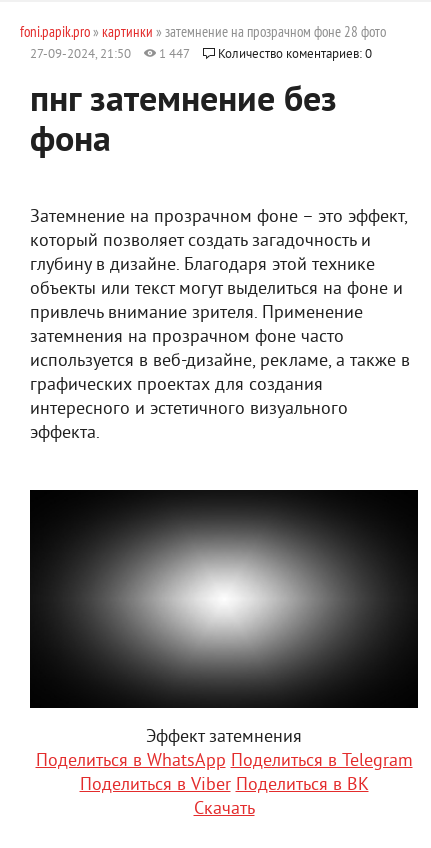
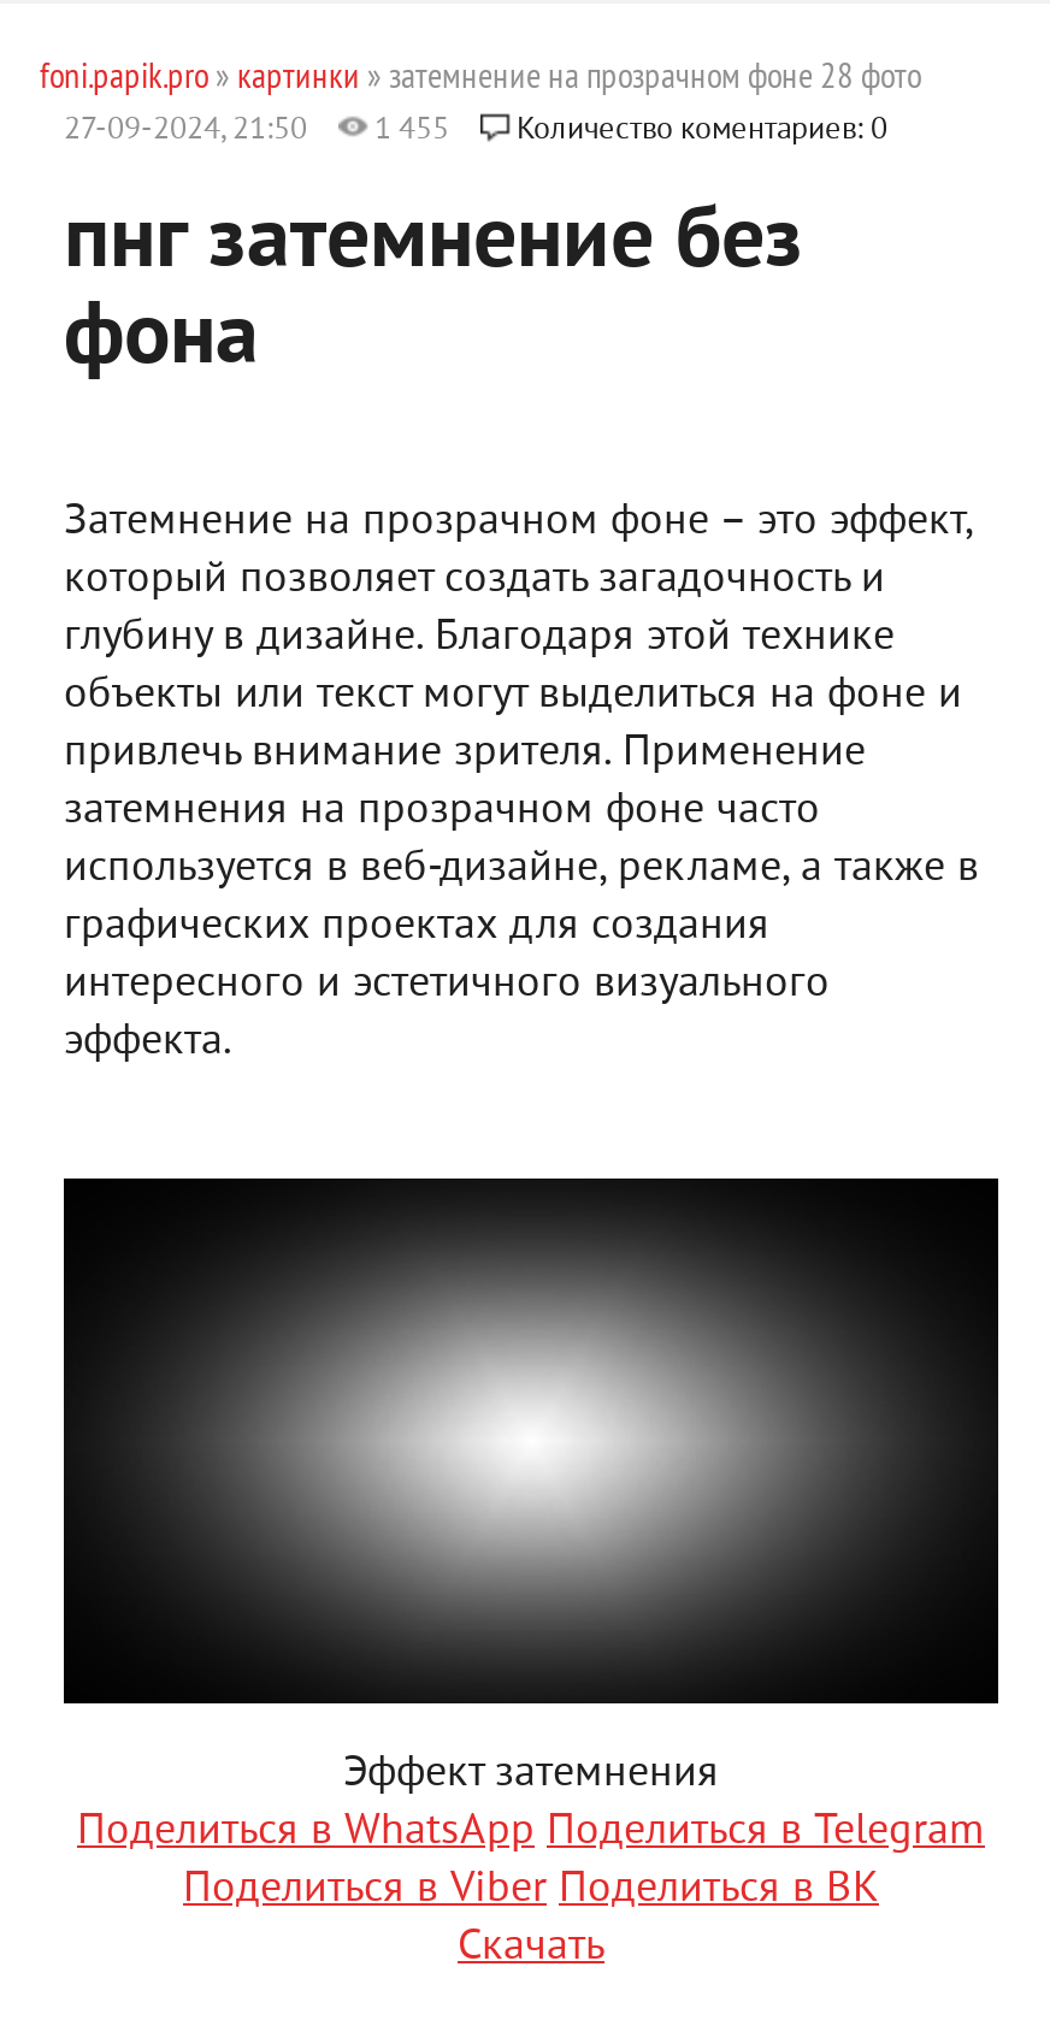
- 27-09-2024, 21:50 1 447 Количество коментариев: 0
+ 27-09-2024, 21:50 1 455 Количество коментариев: 0
